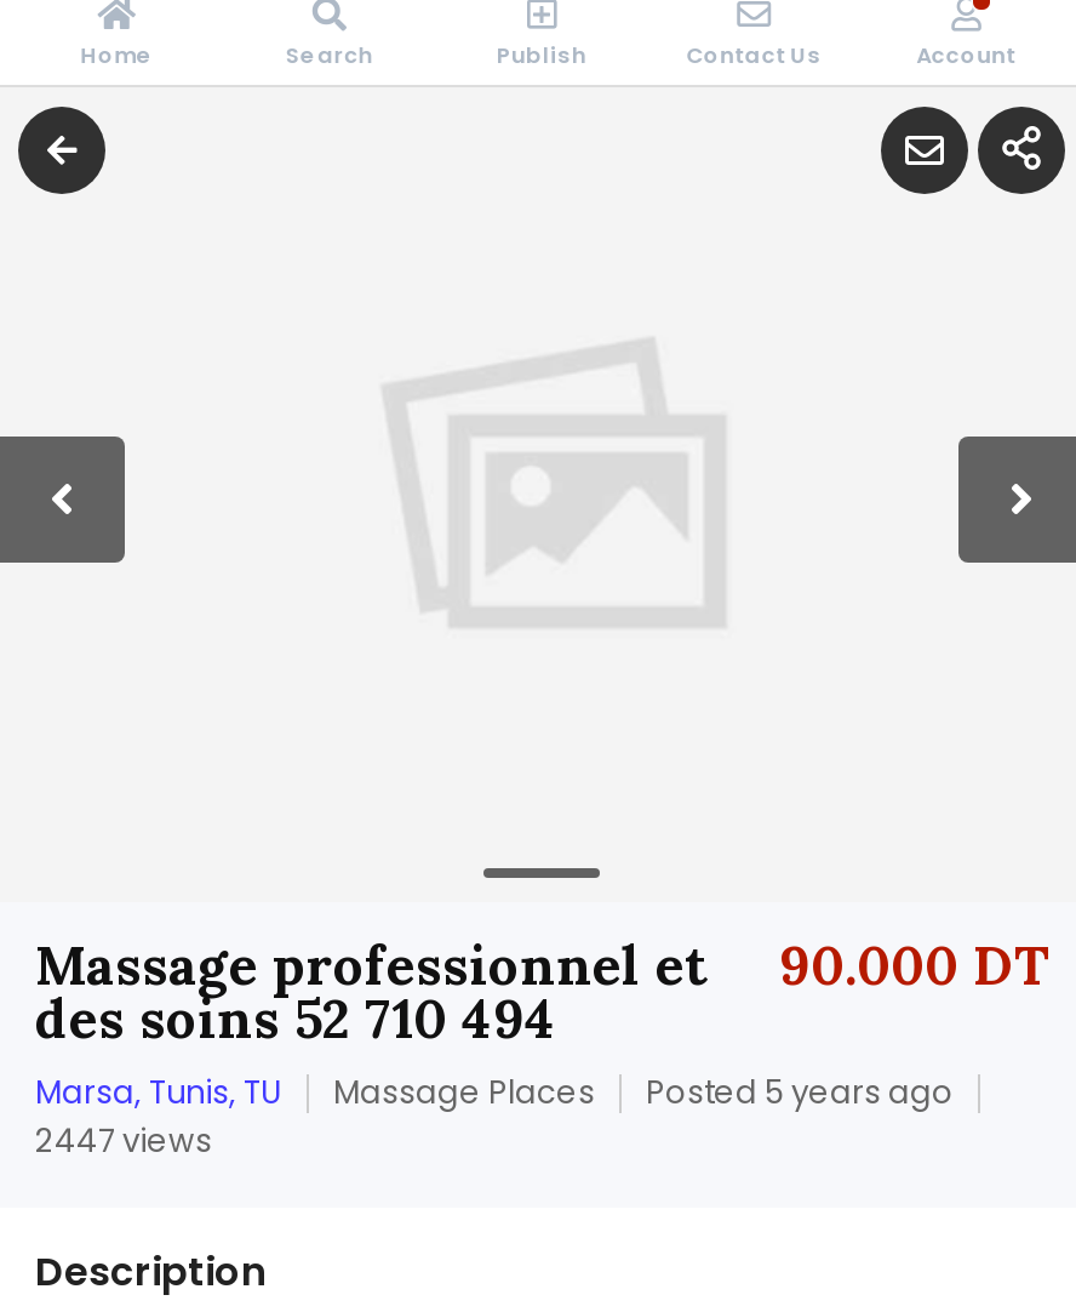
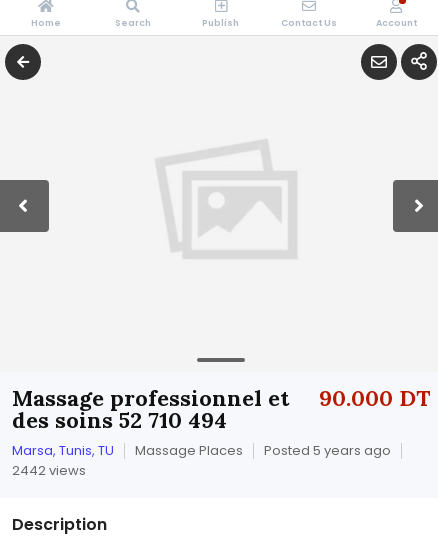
- 2447 views
+ 2442 views
